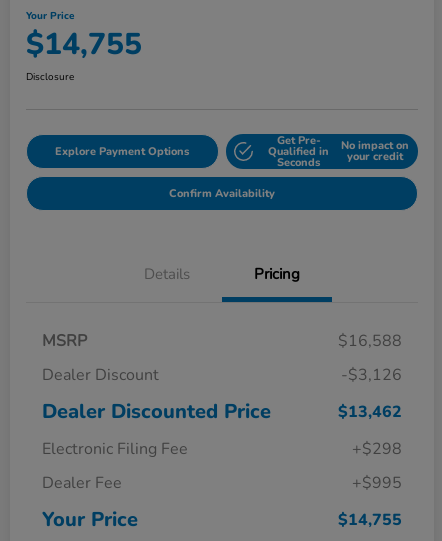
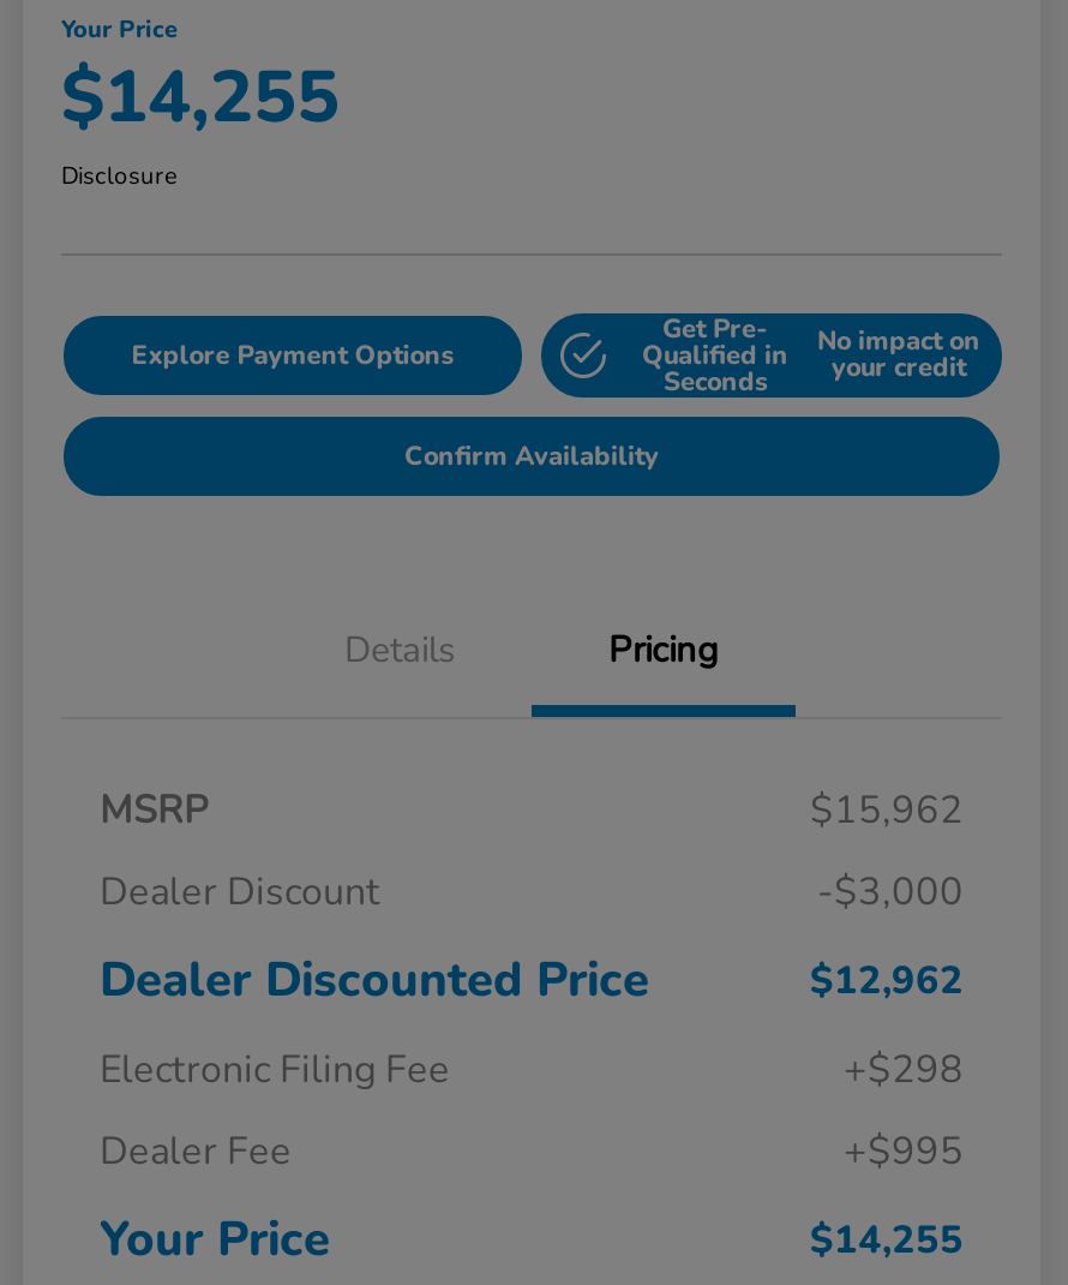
- $14,755
+ $14,255

- $16,588
+ $15,962

- -$3,126
+ -$3,000

- $13,462
+ $12,962

- $14,755
+ $14,255
